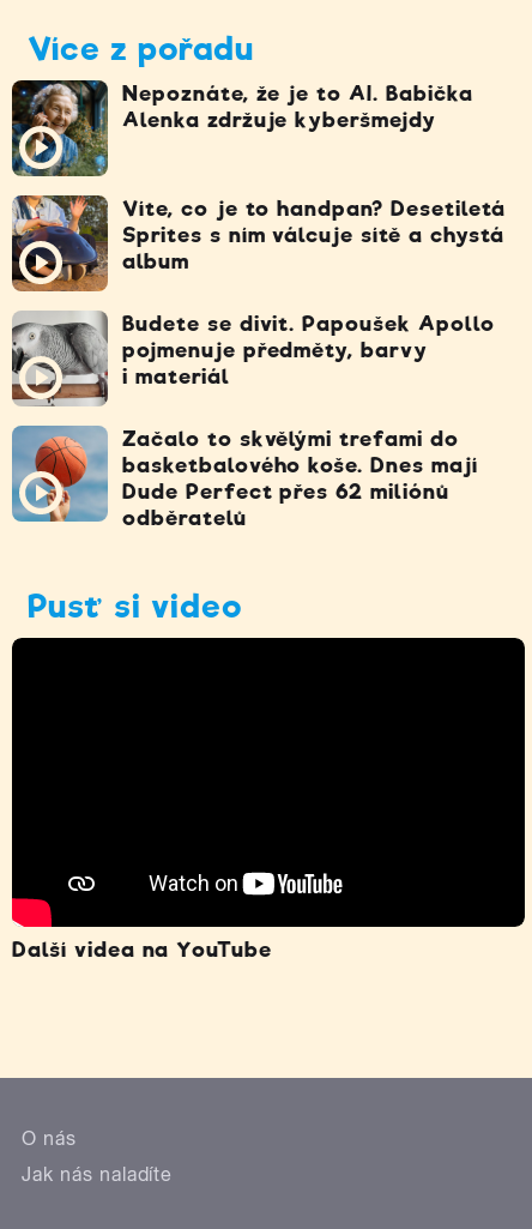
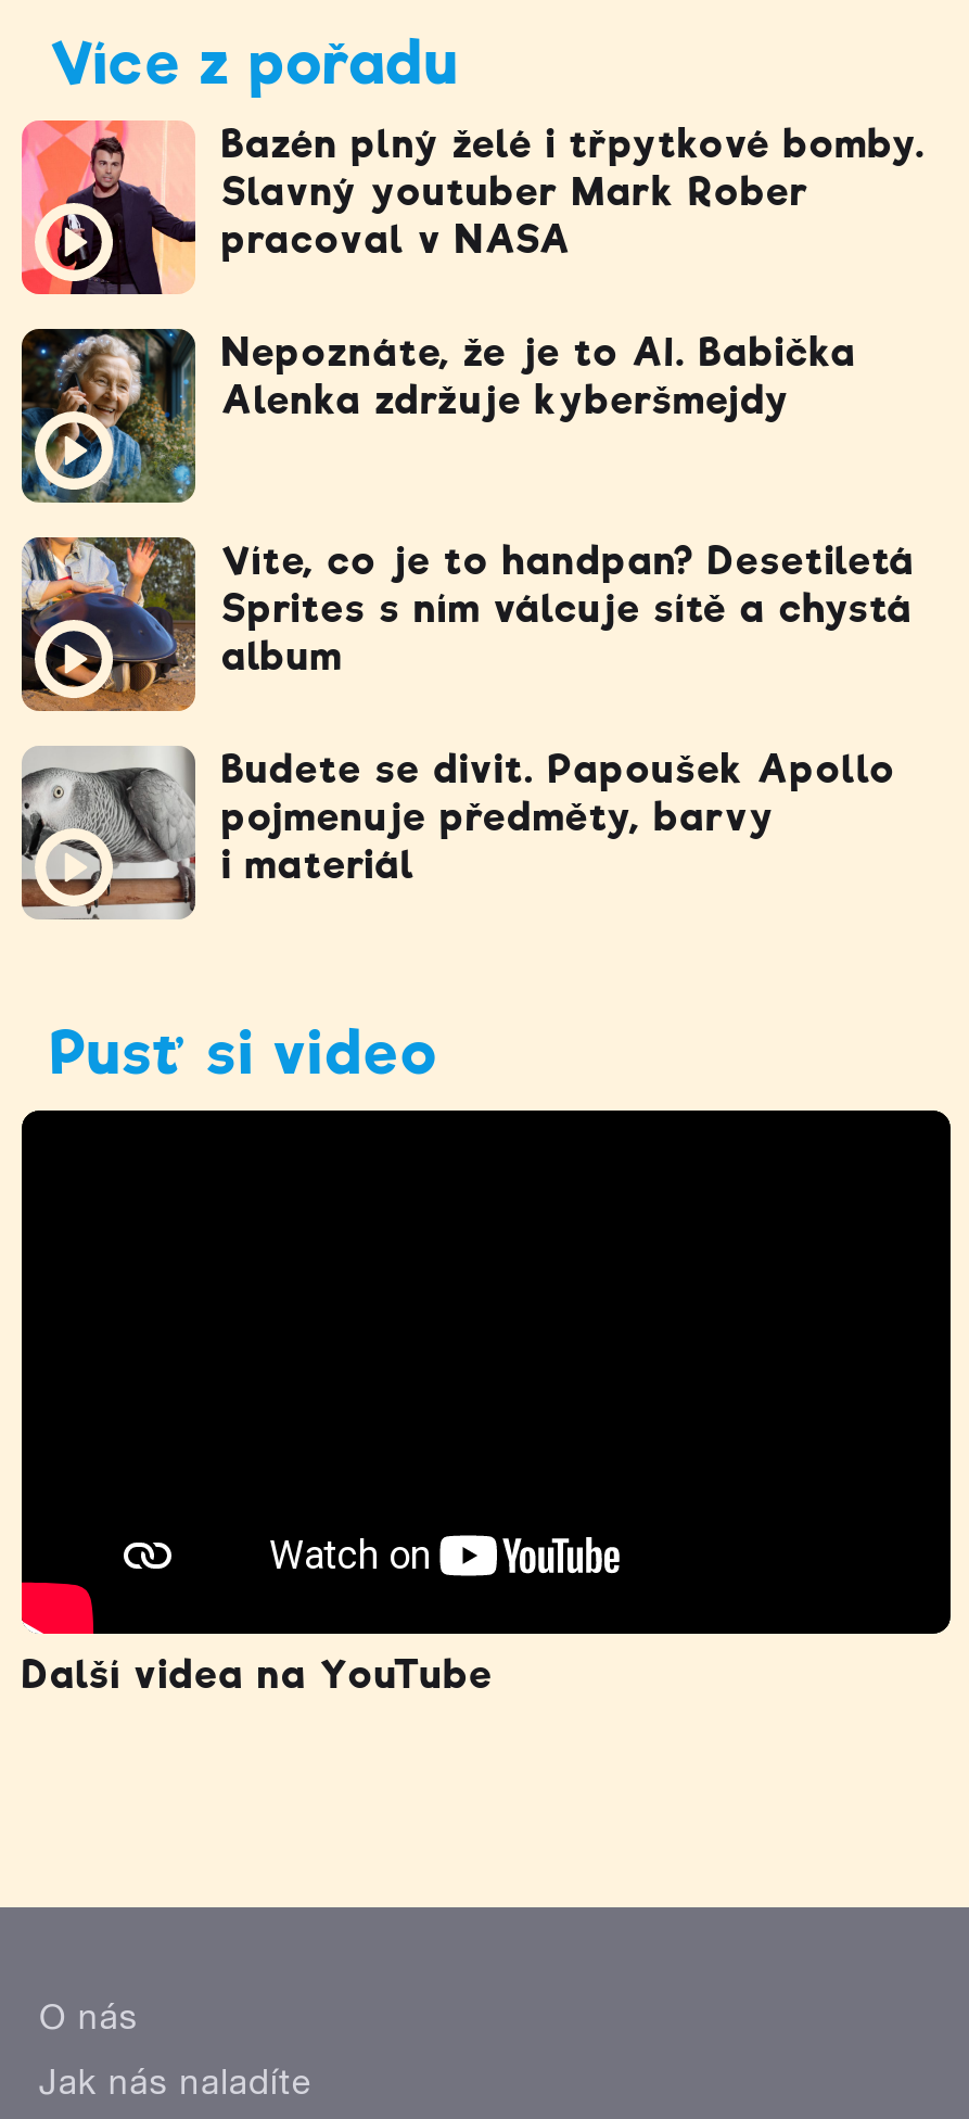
+ [image]
+ Bazén plný želé i třpytkové bomby.
+ Slavný youtuber Mark Rober
+ pracoval v NASA

moved down: [image] | Nepoznáte, že je to AI. Babička | Alenka zdržuje kyberšmejdy | ... | pojmenuje předměty, barvy | i materiál

- [image]
- Začalo to skvělými trefami do
- basketbalového koše. Dnes mají
- Dude Perfect přes 62 miliónů
- odběratelů
